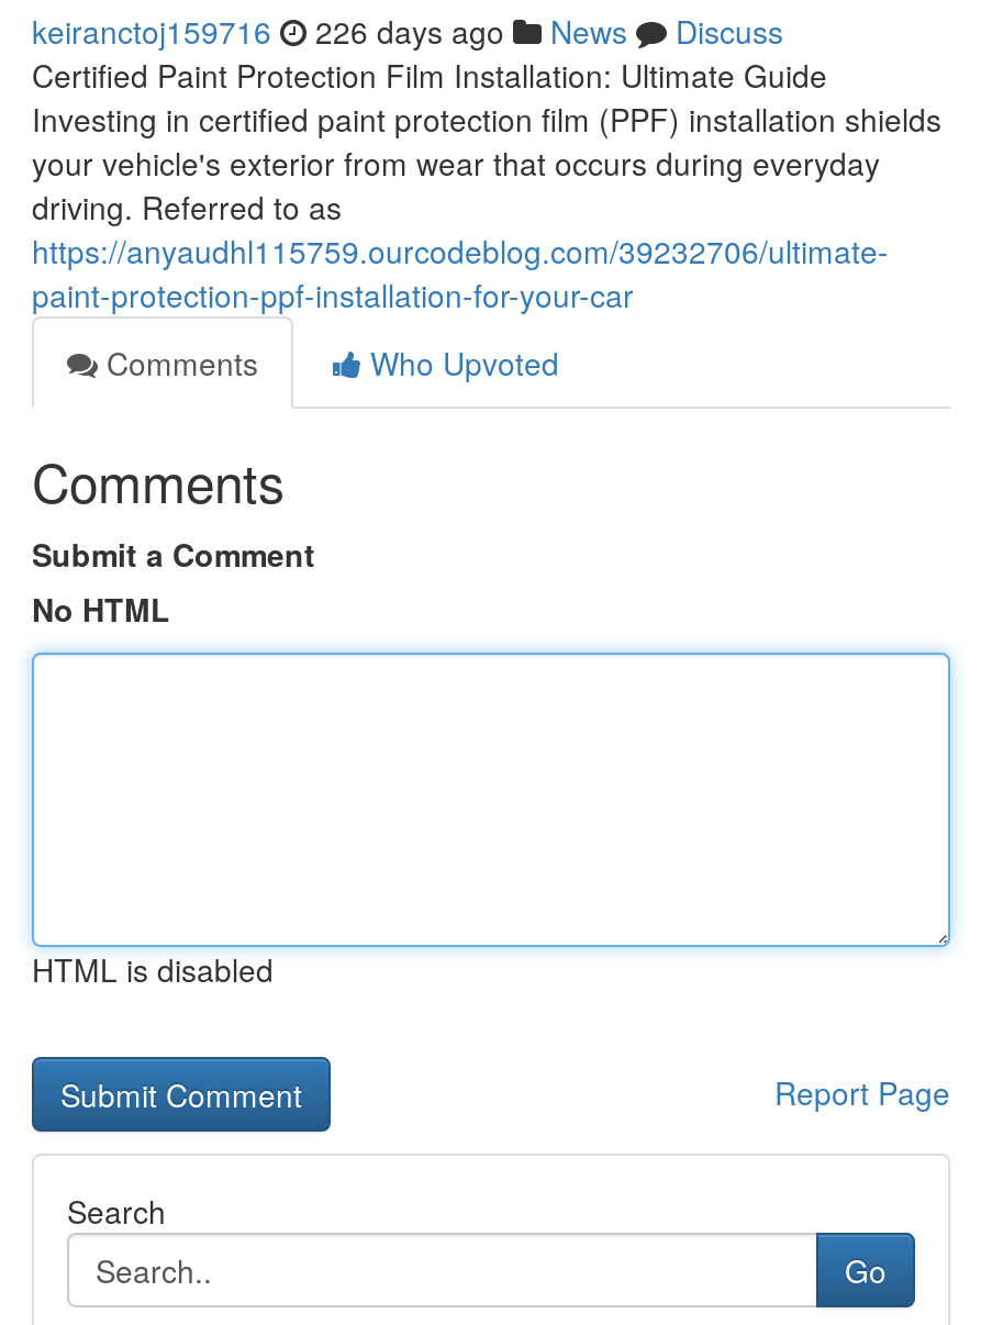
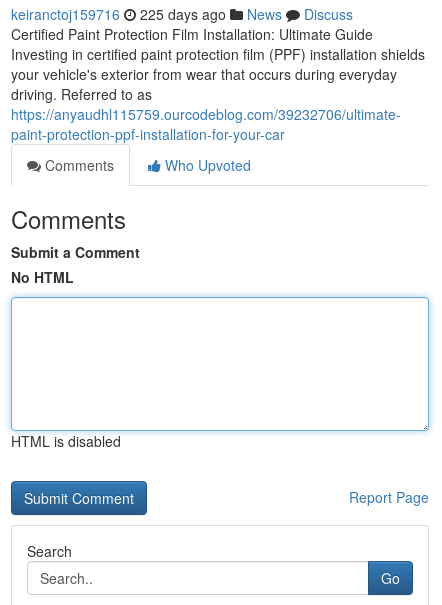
- keiranctoj159716 226 days ago News Discuss
+ keiranctoj159716 225 days ago News Discuss
